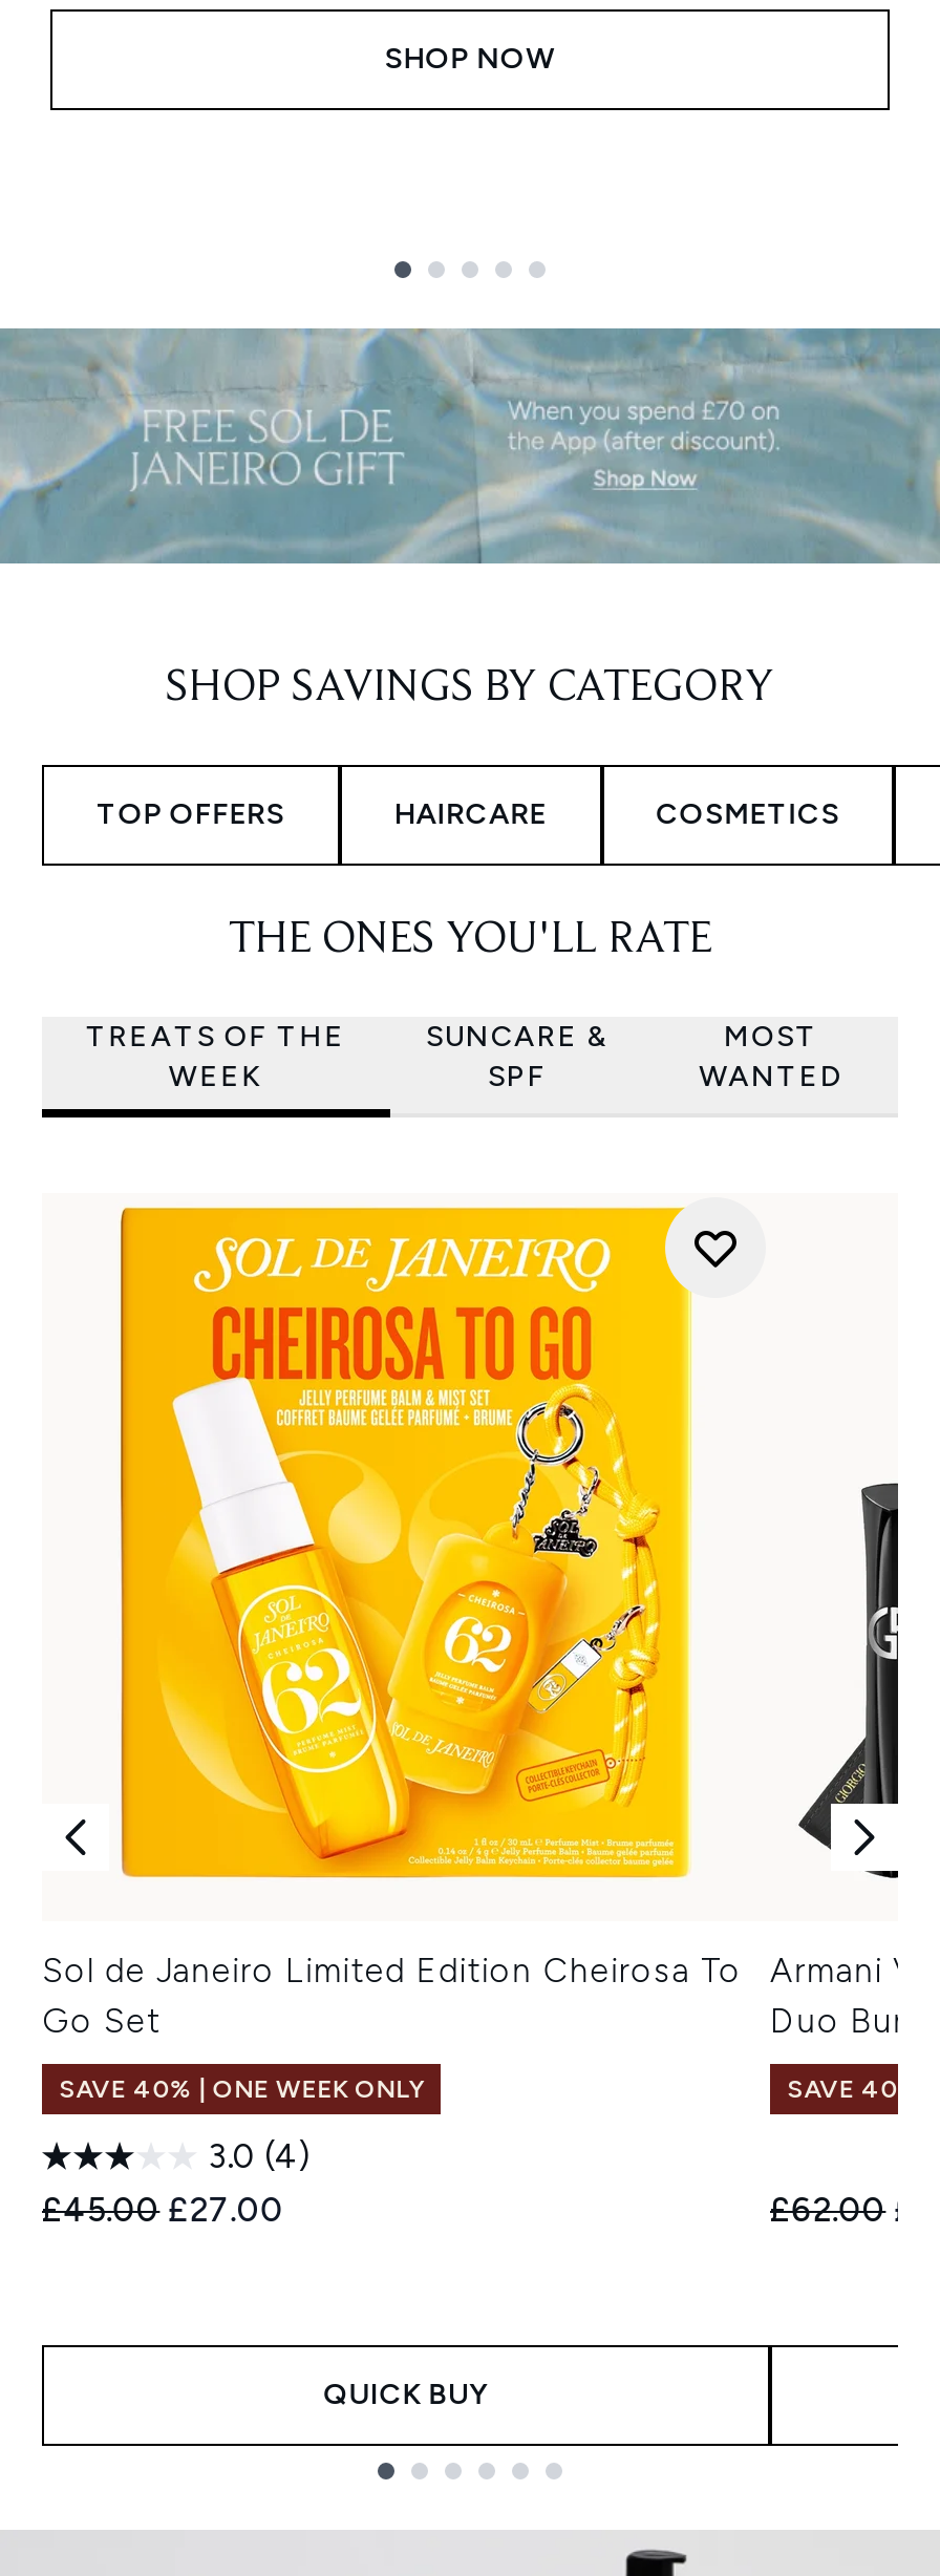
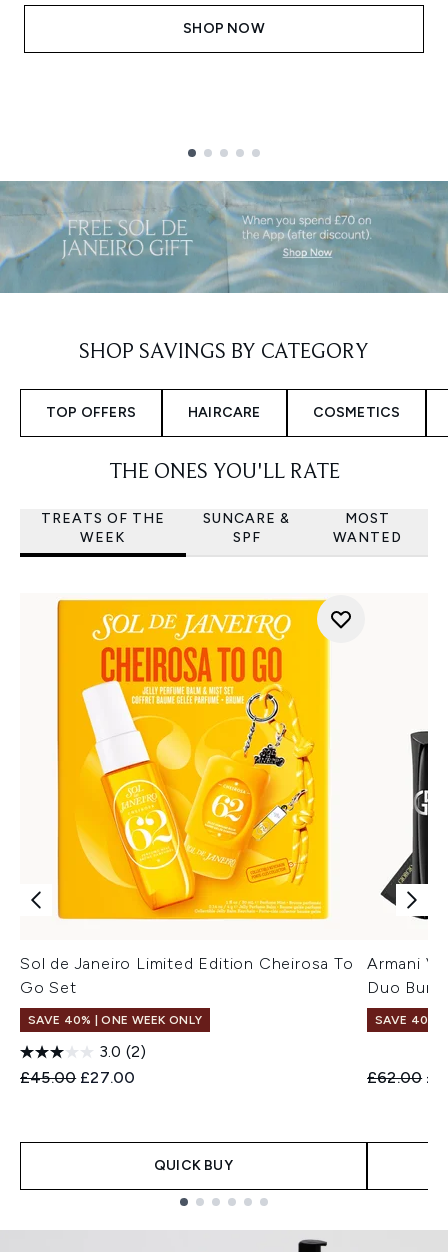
- 3.0 (4)
+ 3.0 (2)
